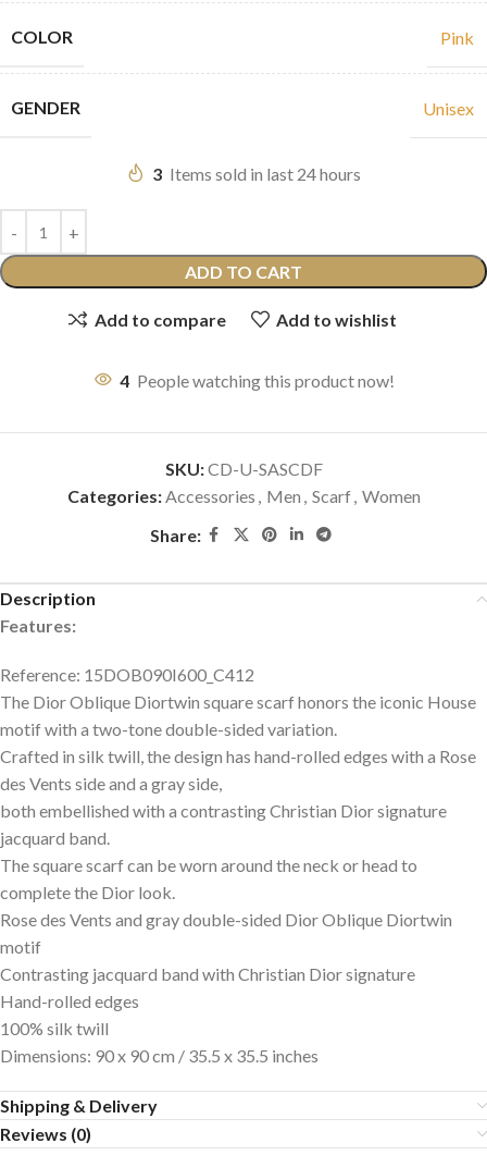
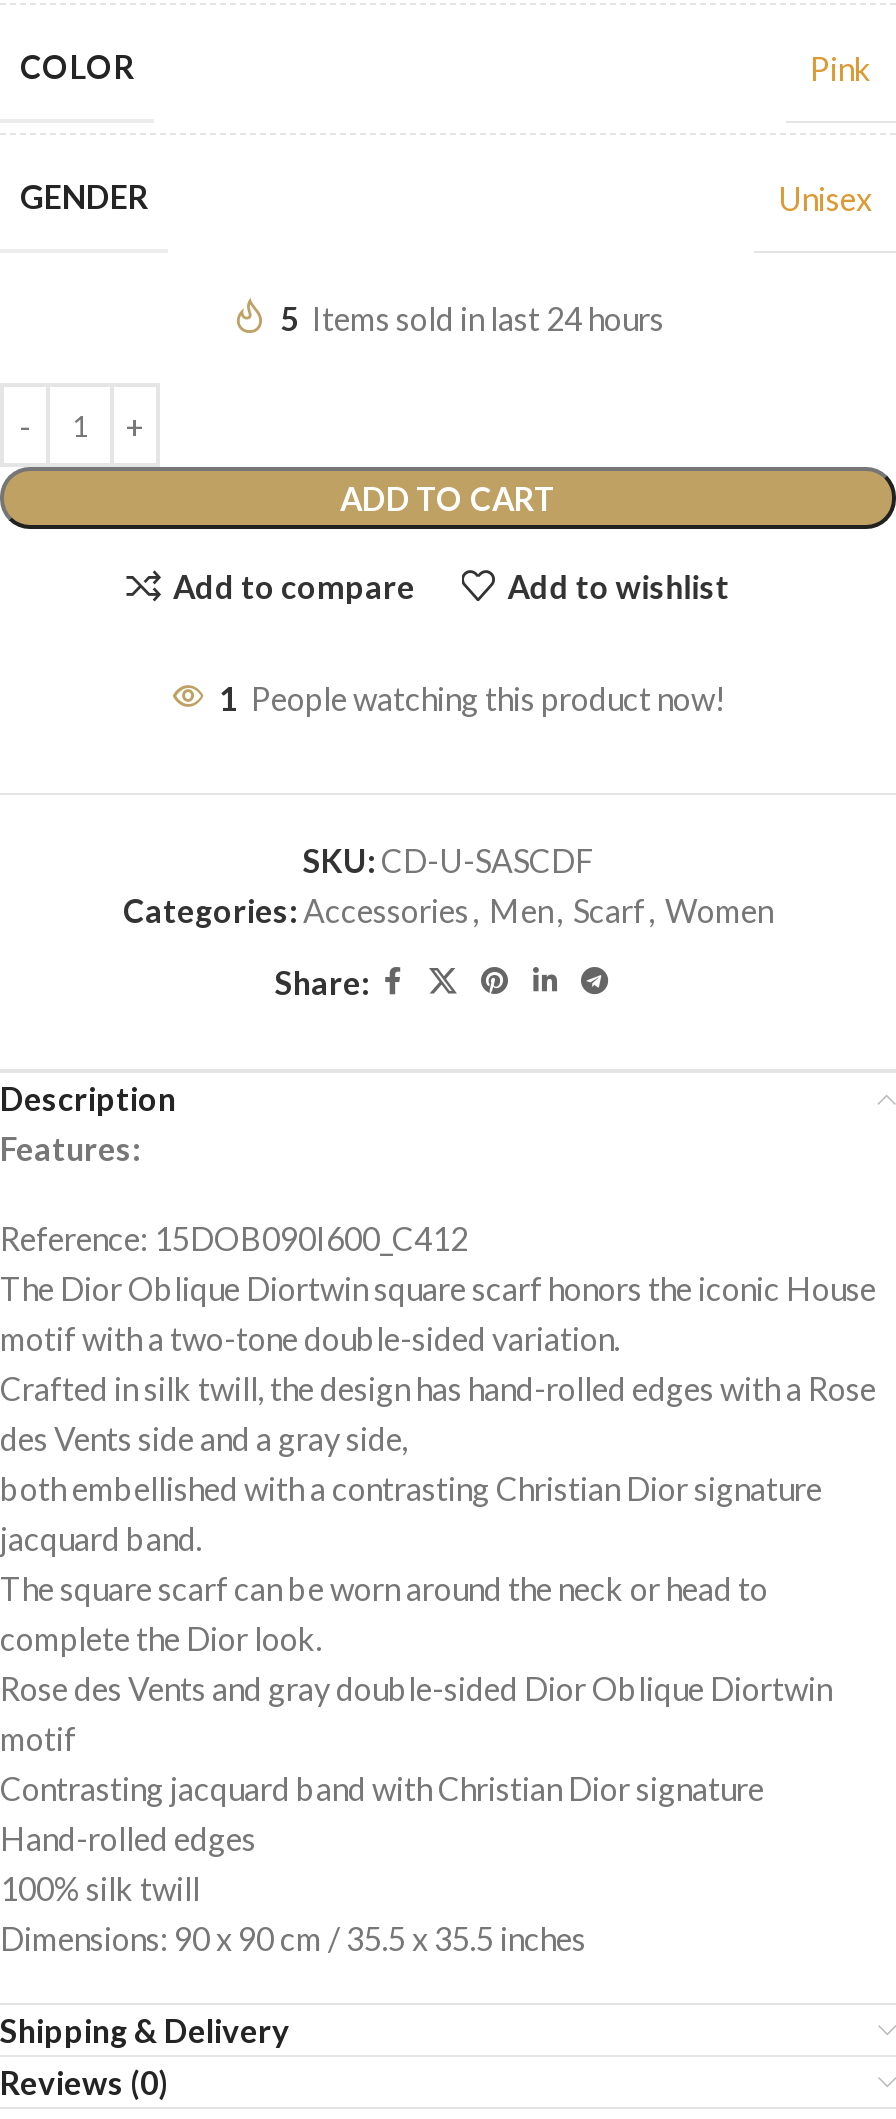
- 3 Items sold in last 24 hours
+ 5 Items sold in last 24 hours

- 4 People watching this product now!
+ 1 People watching this product now!
